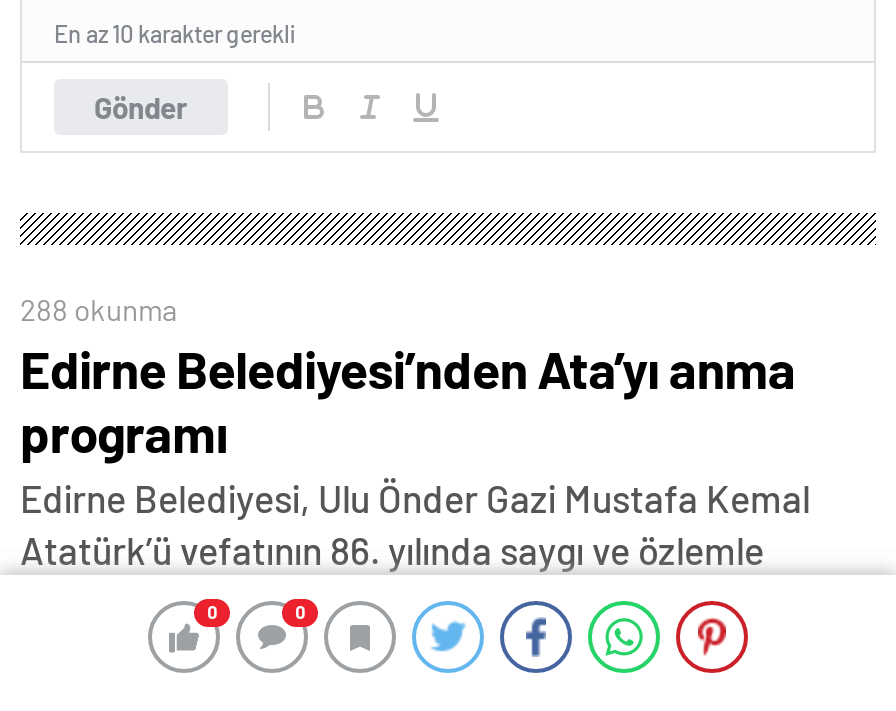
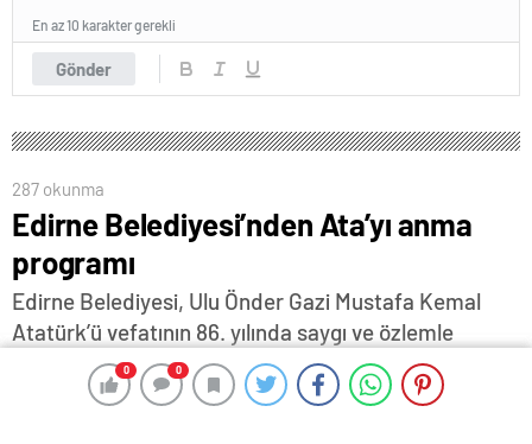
- 288 okunma
+ 287 okunma
